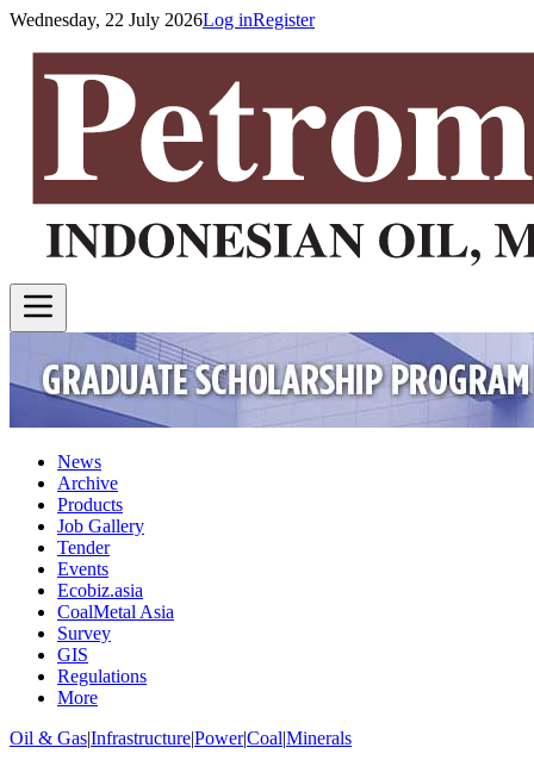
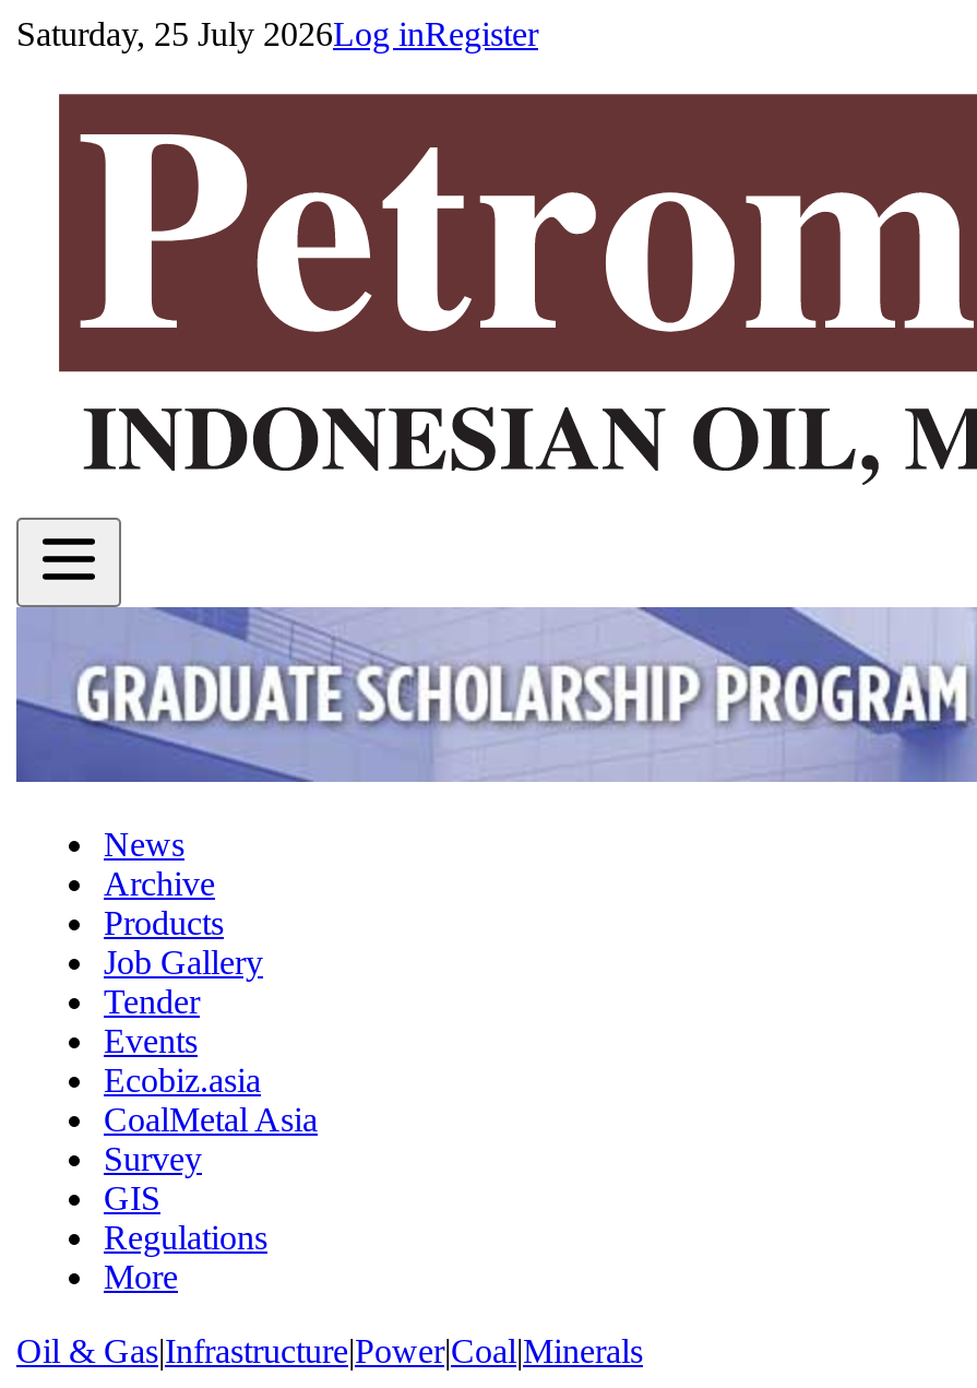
- Wednesday, 22 July 2026Log inRegister
+ Saturday, 25 July 2026Log inRegister
